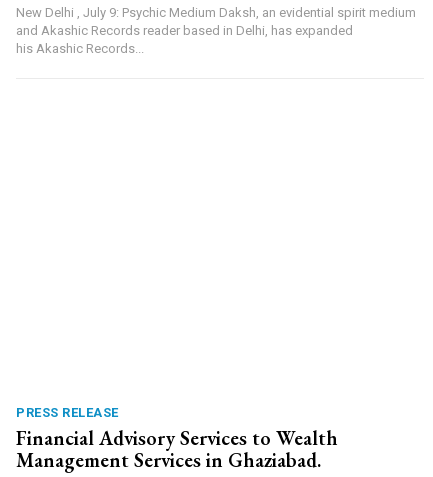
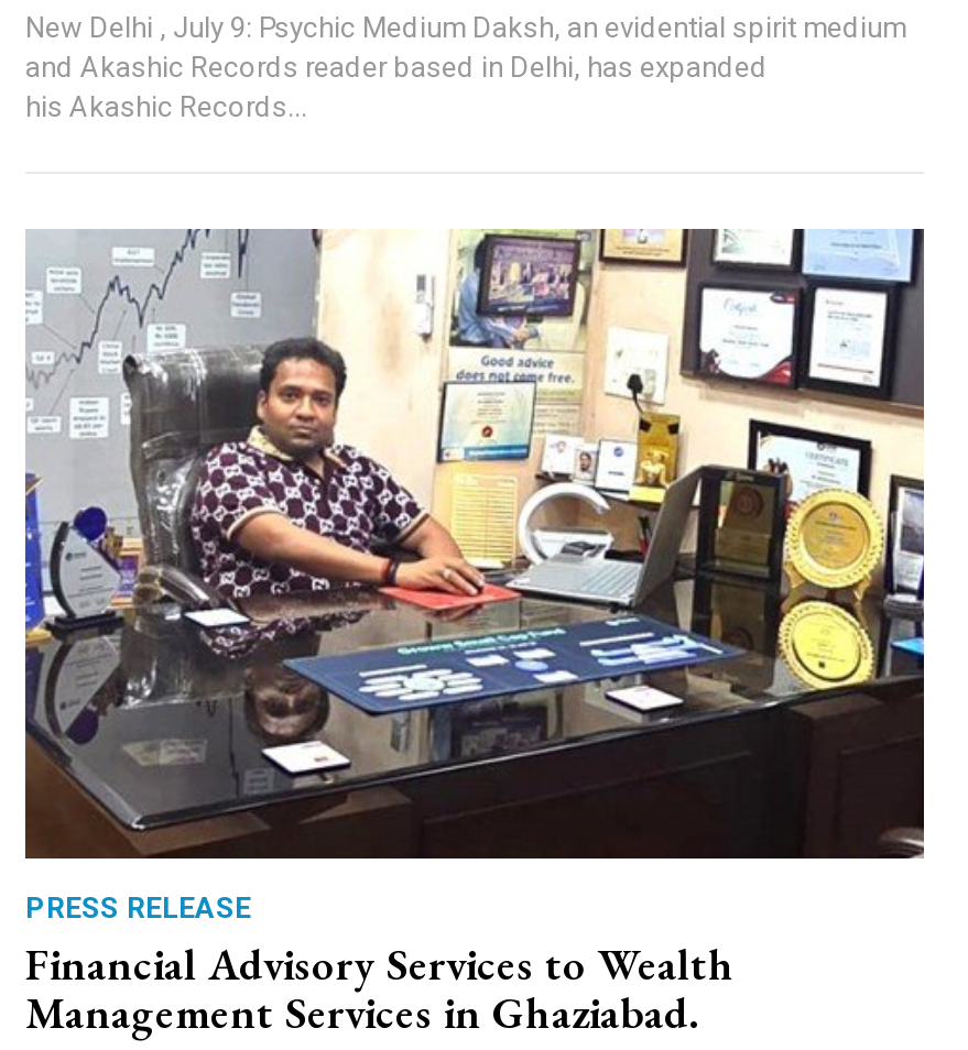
+ [image]
